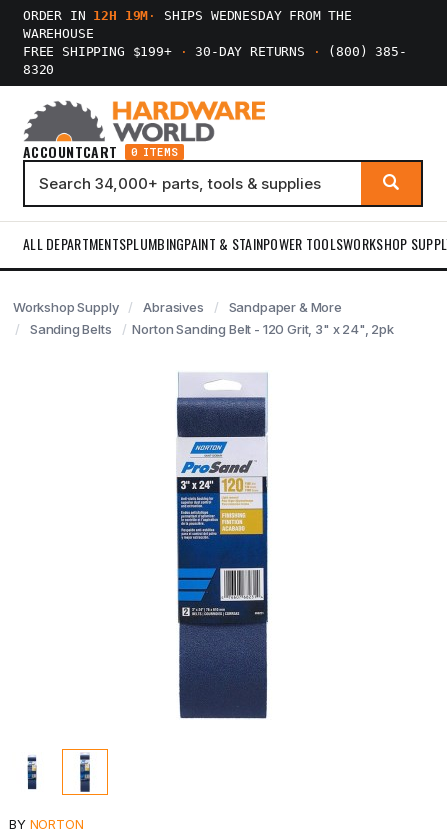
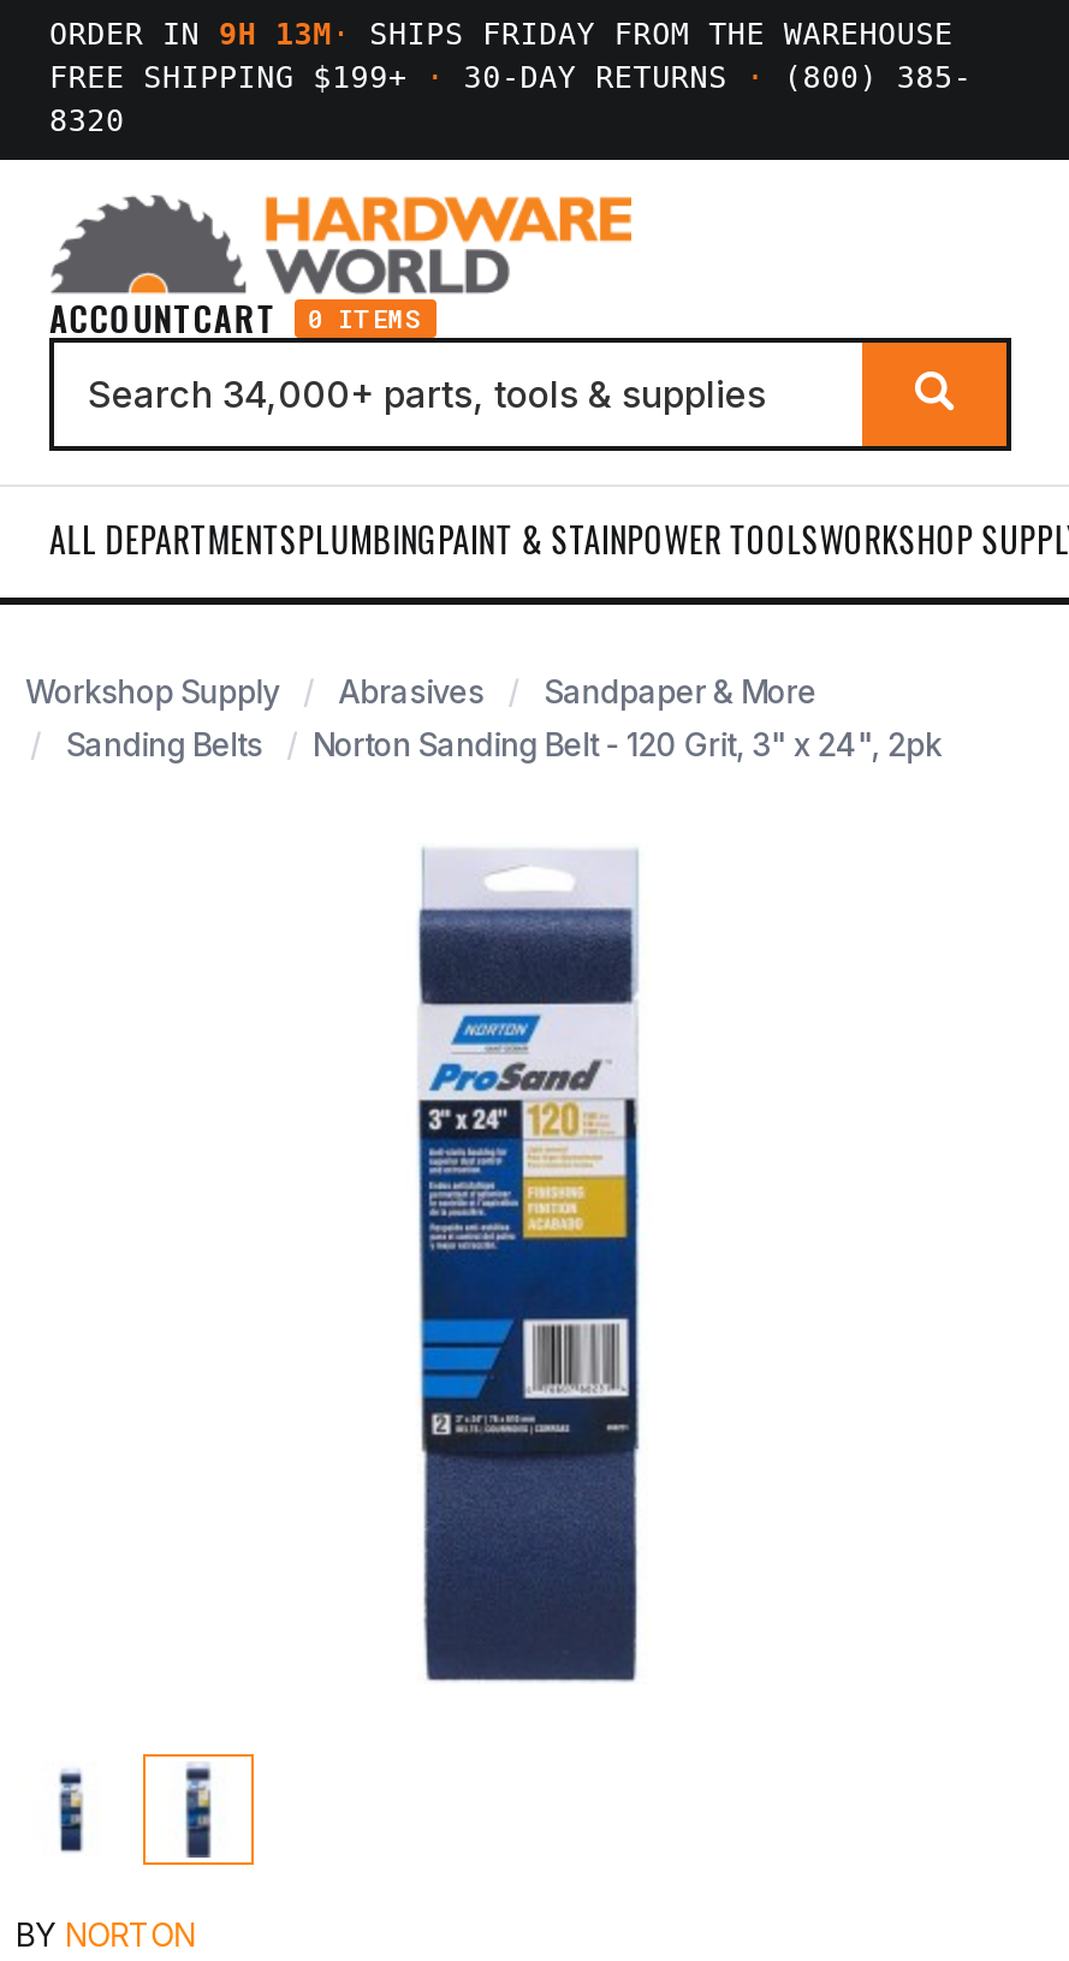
- ORDER IN 12H 19M · SHIPS WEDNESDAY FROM THE
- WAREHOUSE
+ ORDER IN 9H 13M · SHIPS FRIDAY FROM THE WAREHOUSE
